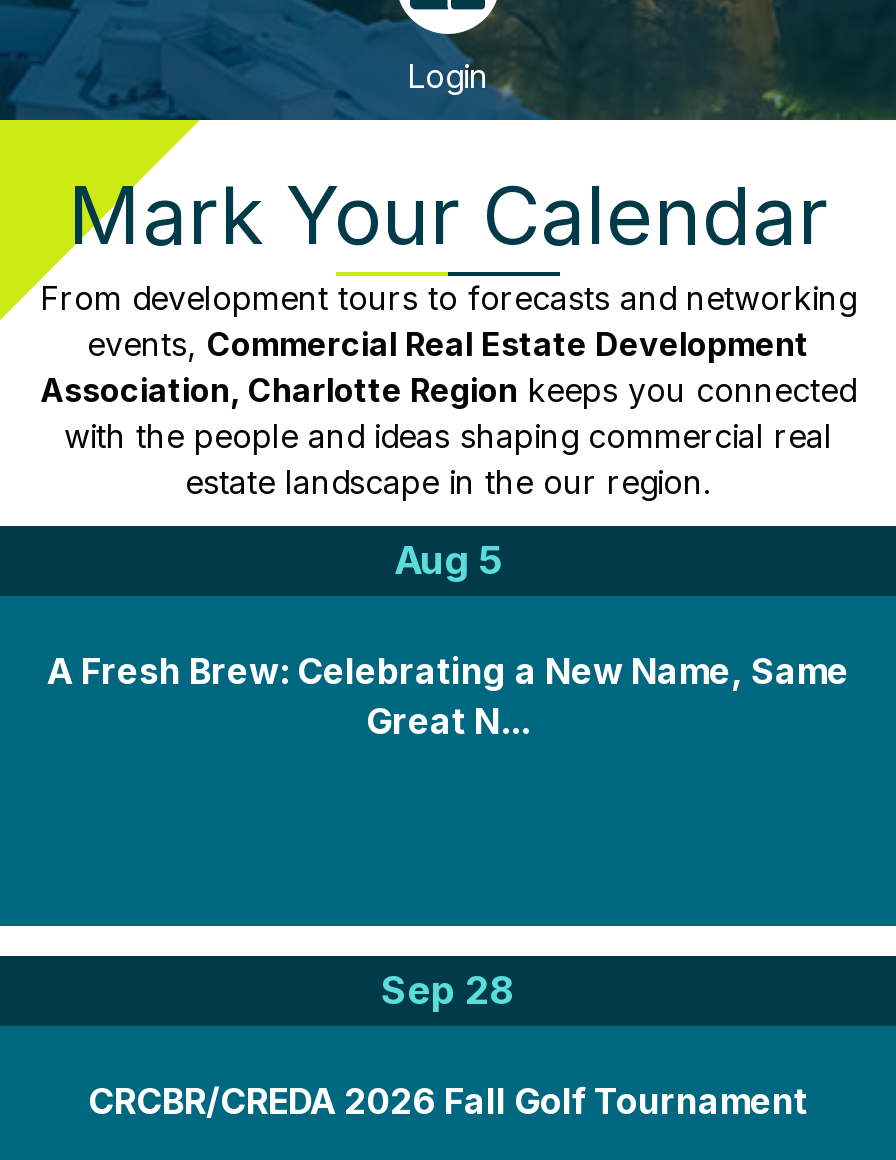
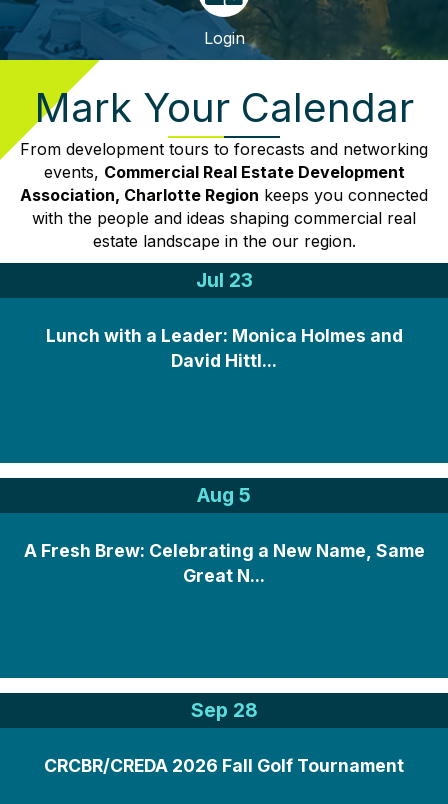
+ Jul 23
+ Lunch with a Leader: Monica Holmes and
+ David Hittl...
